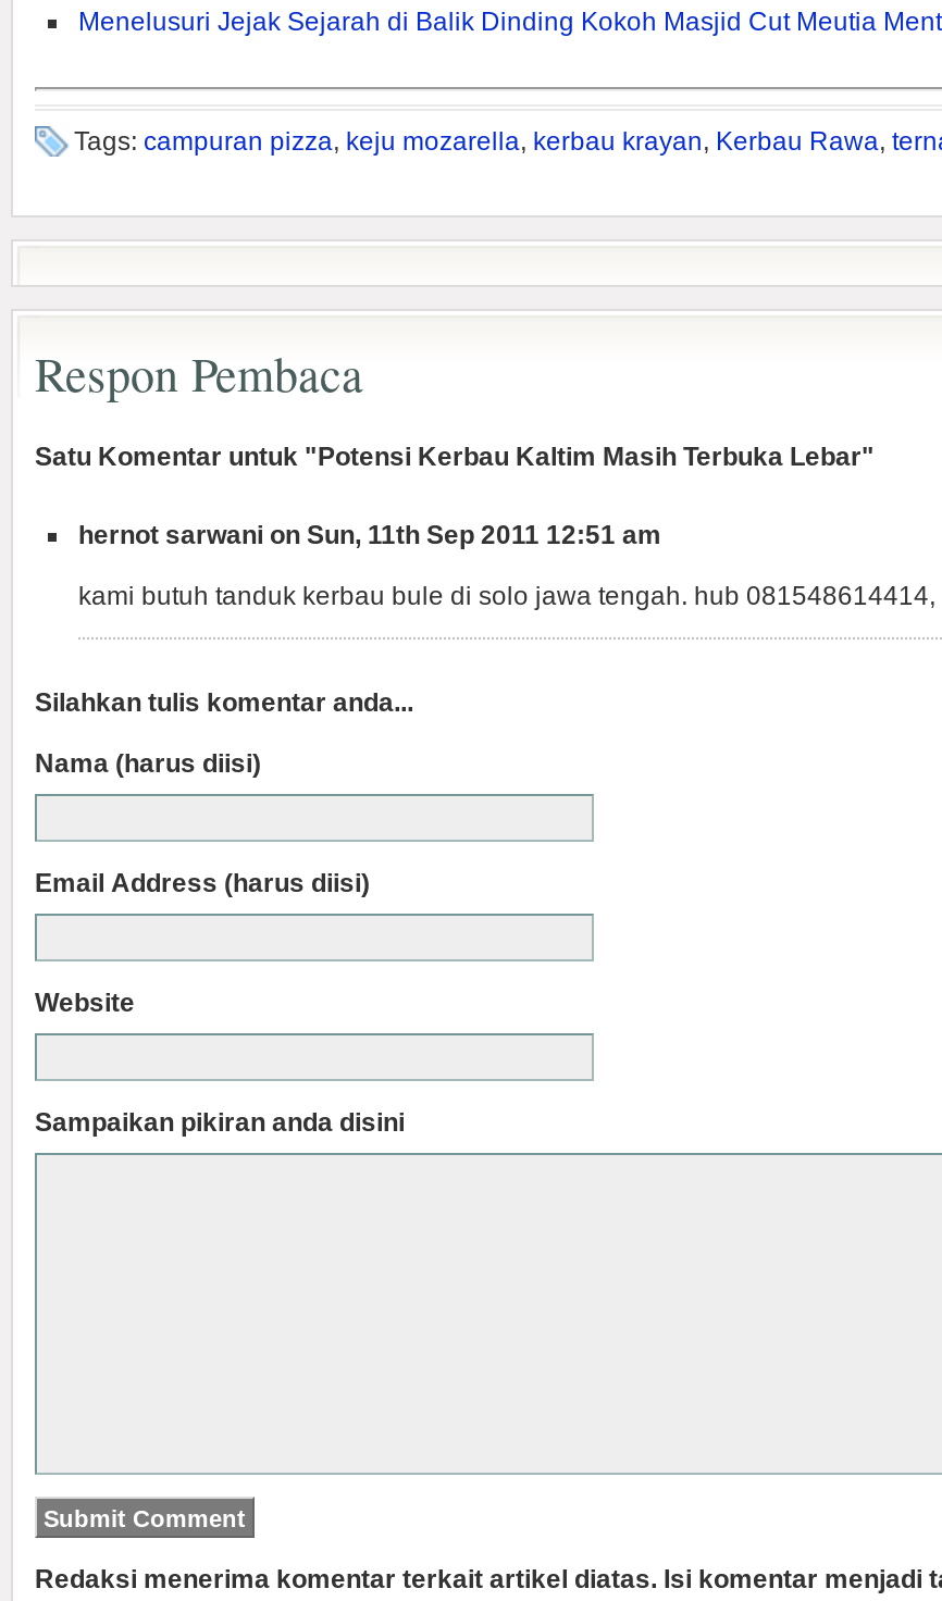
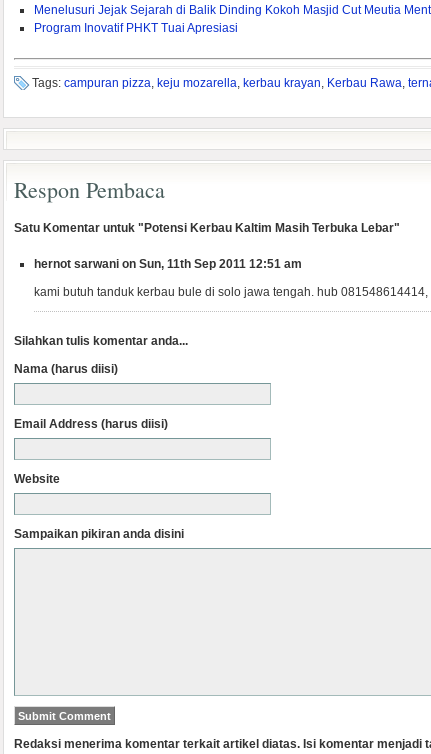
+ Program Inovatif PHKT Tuai Apresiasi
